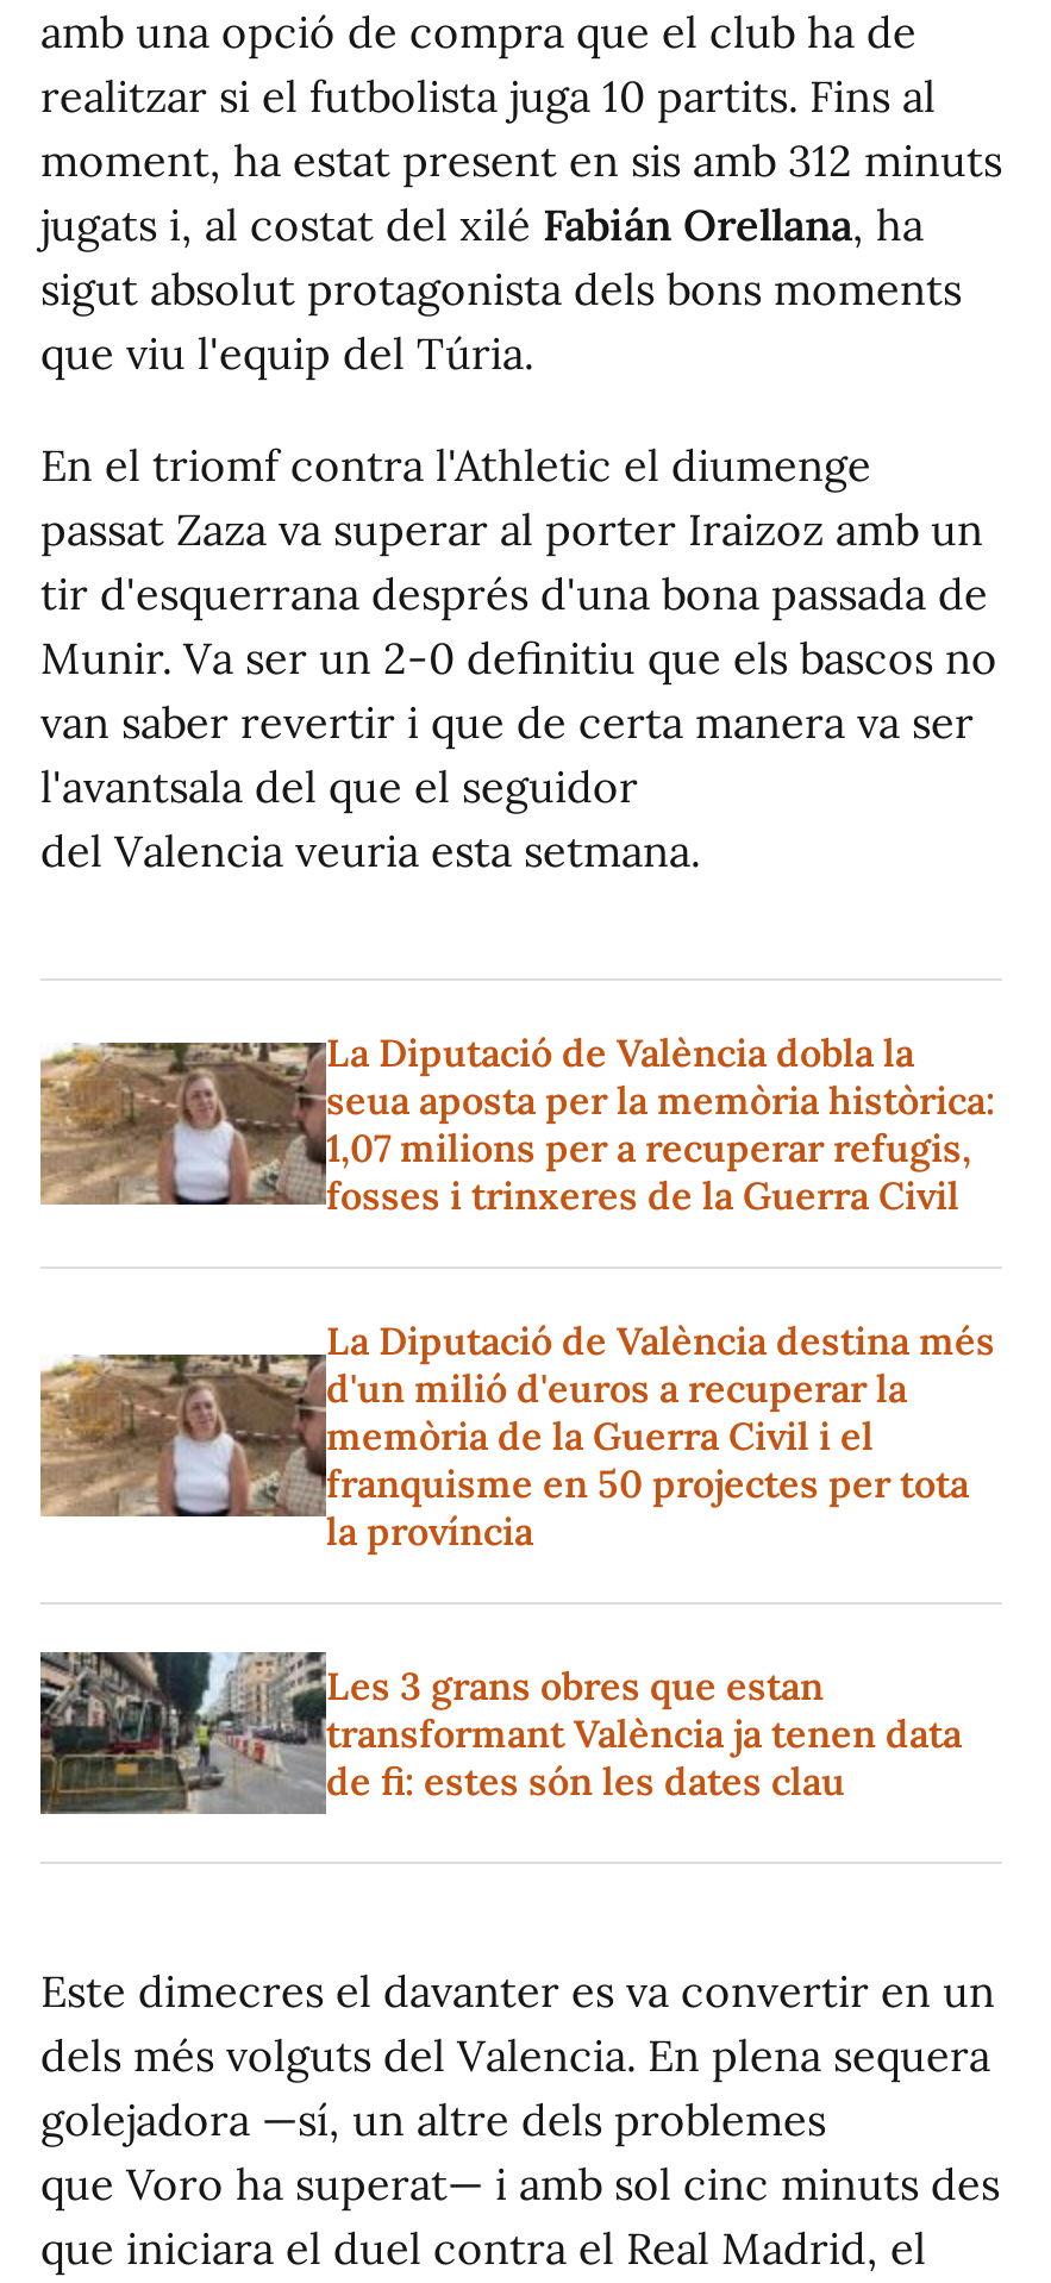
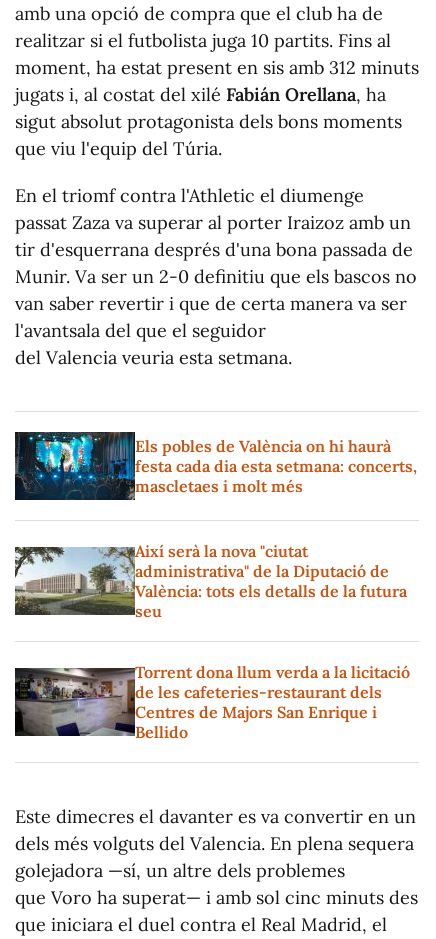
- [image]
- La Diputació de València dobla la
- seua aposta per la memòria històrica:
- 1,07 milions per a recuperar refugis,
- fosses i trinxeres de la Guerra Civil
+ [image]
+ Els pobles de València on hi haurà
+ festa cada dia esta setmana: concerts,
+ mascletaes i molt més

- [image]
- La Diputació de València destina més
- d'un milió d'euros a recuperar la
- memòria de la Guerra Civil i el
- franquisme en 50 projectes per tota
- la província
+ [image]
+ Així serà la nova "ciutat
+ administrativa" de la Diputació de
+ València: tots els detalls de la futura
+ seu

- [image]
- Les 3 grans obres que estan
- transformant València ja tenen data
- de fi: estes són les dates clau
+ [image]
+ Torrent dona llum verda a la licitació
+ de les cafeteries-restaurant dels
+ Centres de Majors San Enrique i
+ Bellido
